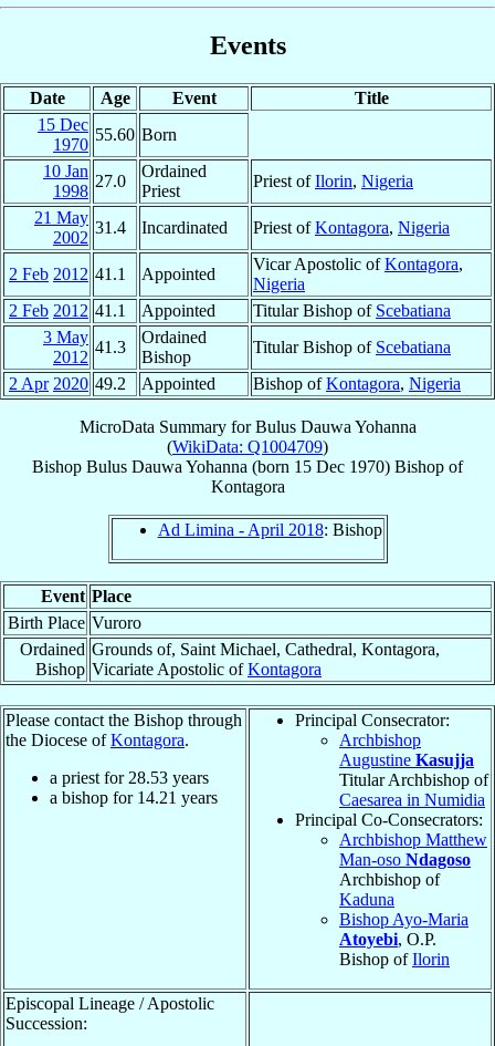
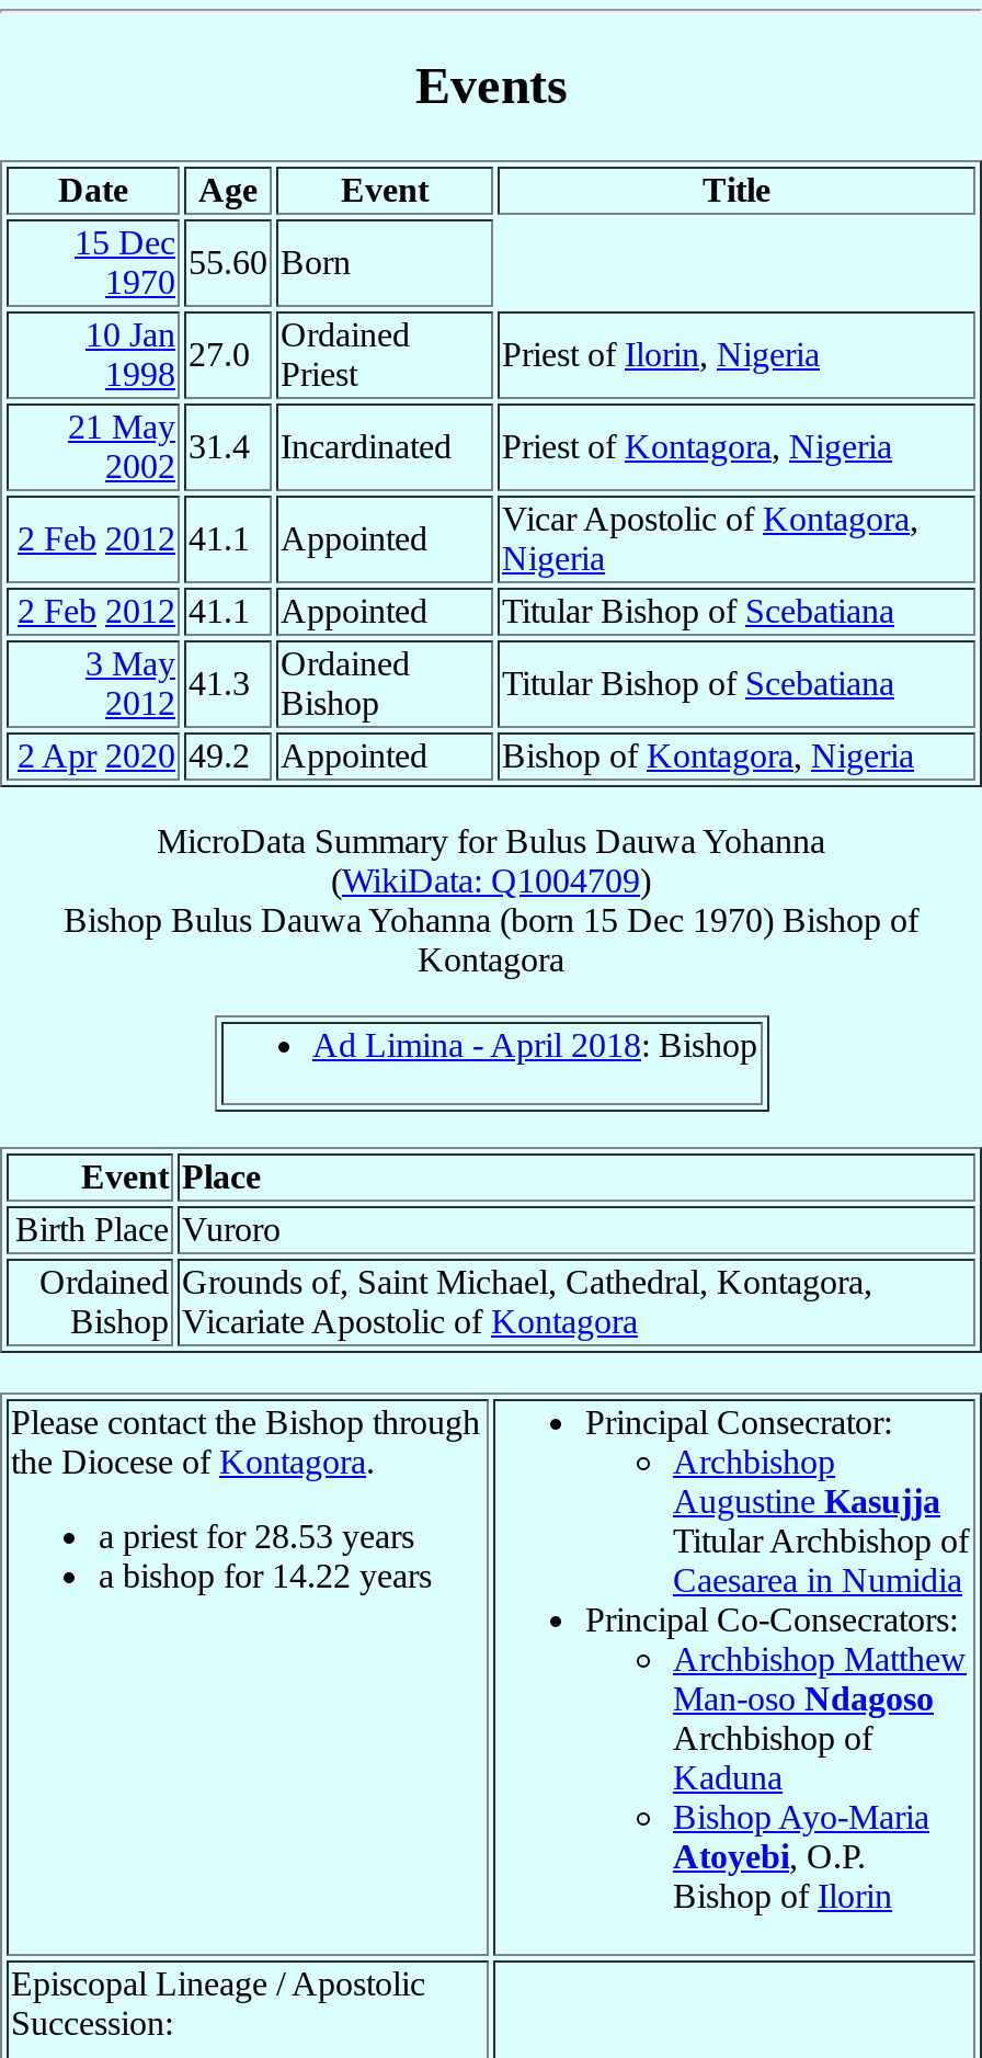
- a bishop for 14.21 years
+ a bishop for 14.22 years
